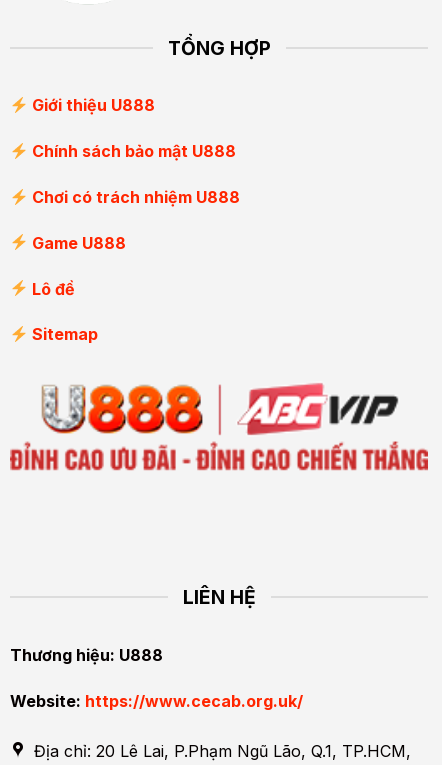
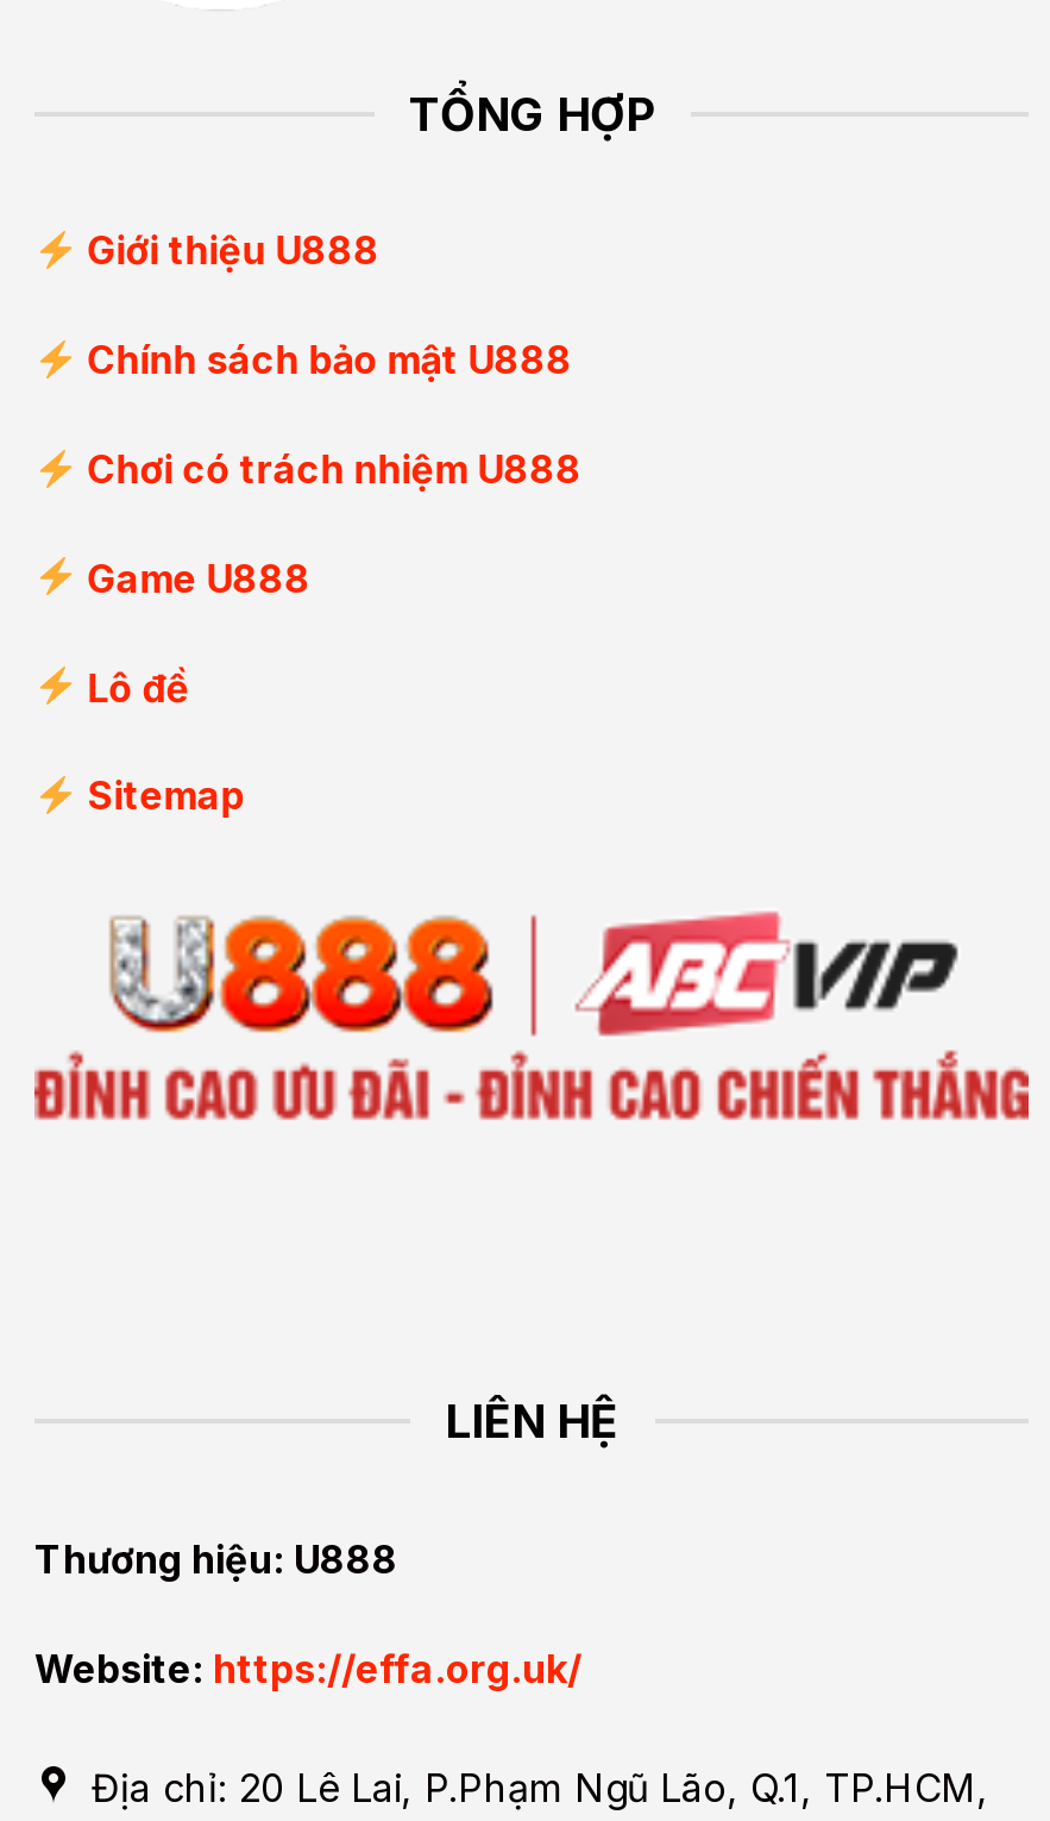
- Website: https://www.cecab.org.uk/
+ Website: https://effa.org.uk/
